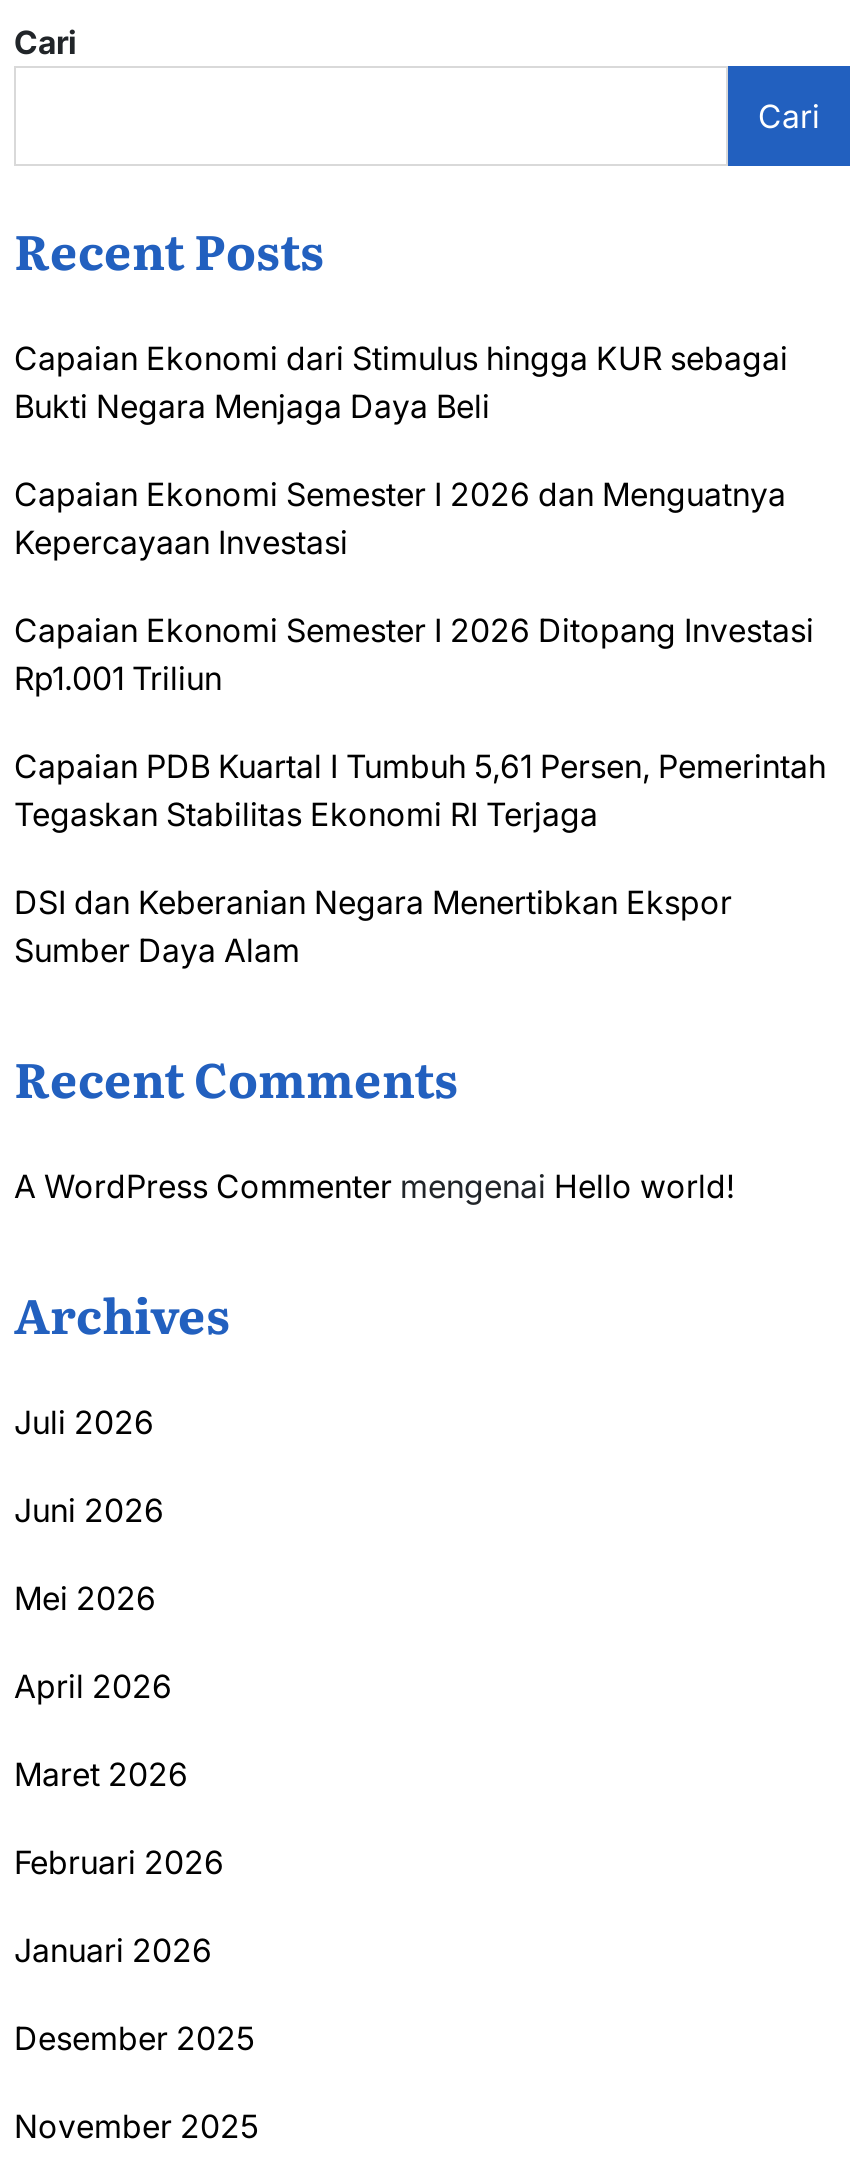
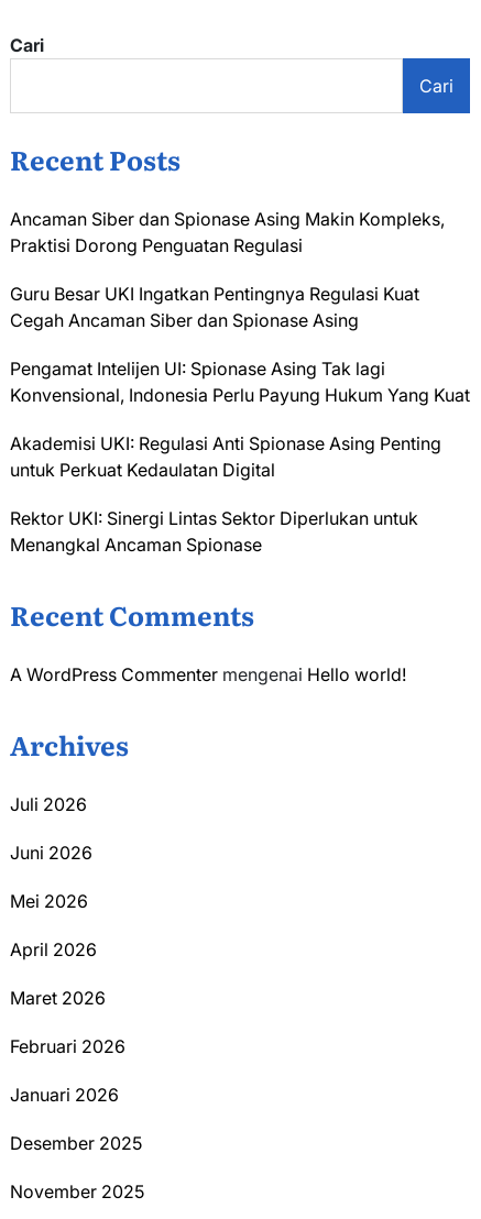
- Capaian Ekonomi dari Stimulus hingga KUR sebagai
- Bukti Negara Menjaga Daya Beli
+ Ancaman Siber dan Spionase Asing Makin Kompleks,
+ Praktisi Dorong Penguatan Regulasi

- Capaian Ekonomi Semester I 2026 dan Menguatnya
- Kepercayaan Investasi
+ Guru Besar UKI Ingatkan Pentingnya Regulasi Kuat
+ Cegah Ancaman Siber dan Spionase Asing

- Capaian Ekonomi Semester I 2026 Ditopang Investasi
- Rp1.001 Triliun
+ Pengamat Intelijen UI: Spionase Asing Tak lagi
+ Konvensional, Indonesia Perlu Payung Hukum Yang Kuat

- Capaian PDB Kuartal I Tumbuh 5,61 Persen, Pemerintah
- Tegaskan Stabilitas Ekonomi RI Terjaga
+ Akademisi UKI: Regulasi Anti Spionase Asing Penting
+ untuk Perkuat Kedaulatan Digital

- DSI dan Keberanian Negara Menertibkan Ekspor
- Sumber Daya Alam
+ Rektor UKI: Sinergi Lintas Sektor Diperlukan untuk
+ Menangkal Ancaman Spionase
